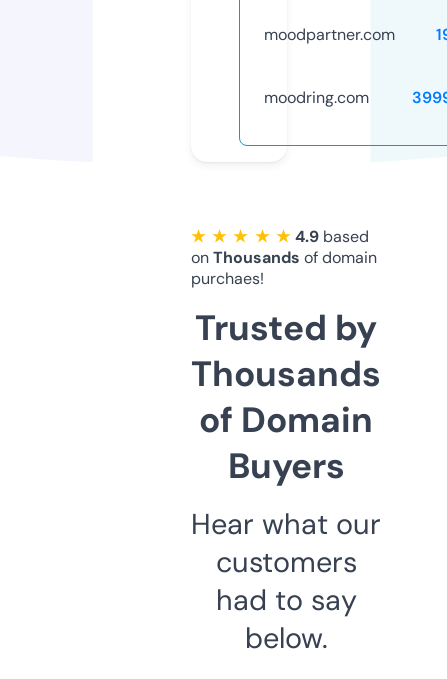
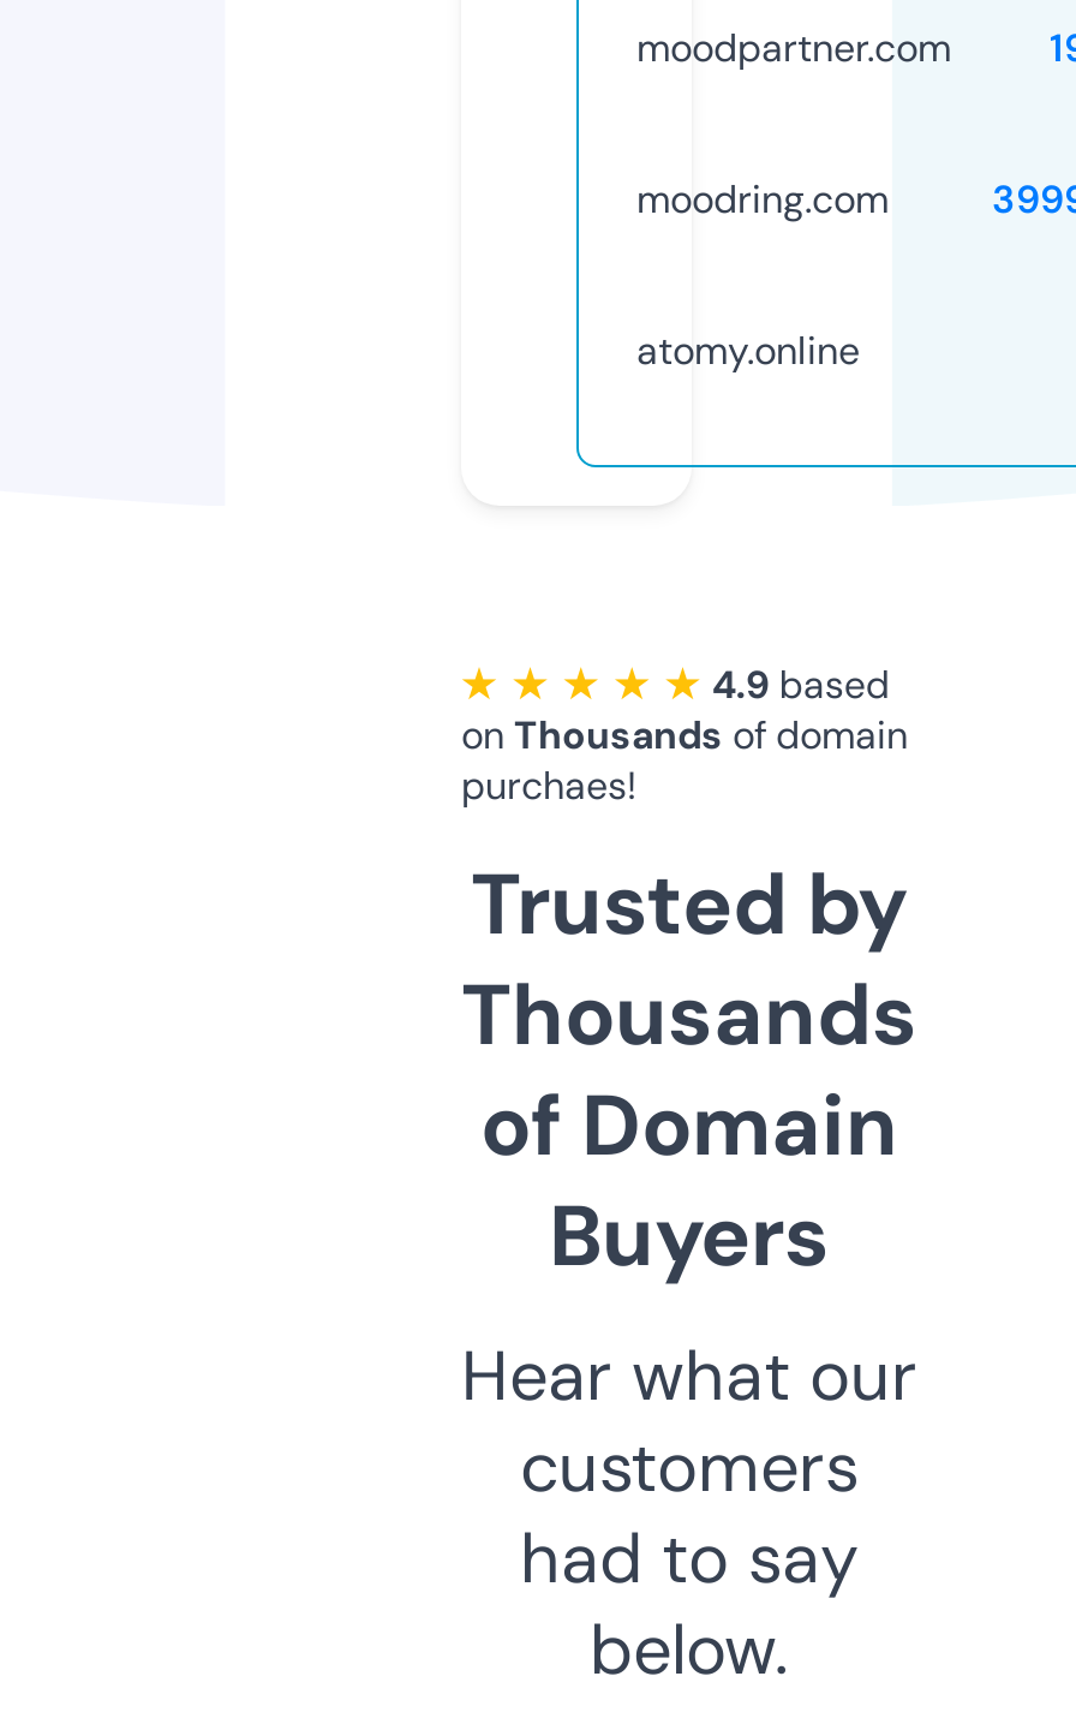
+ atomy.online
